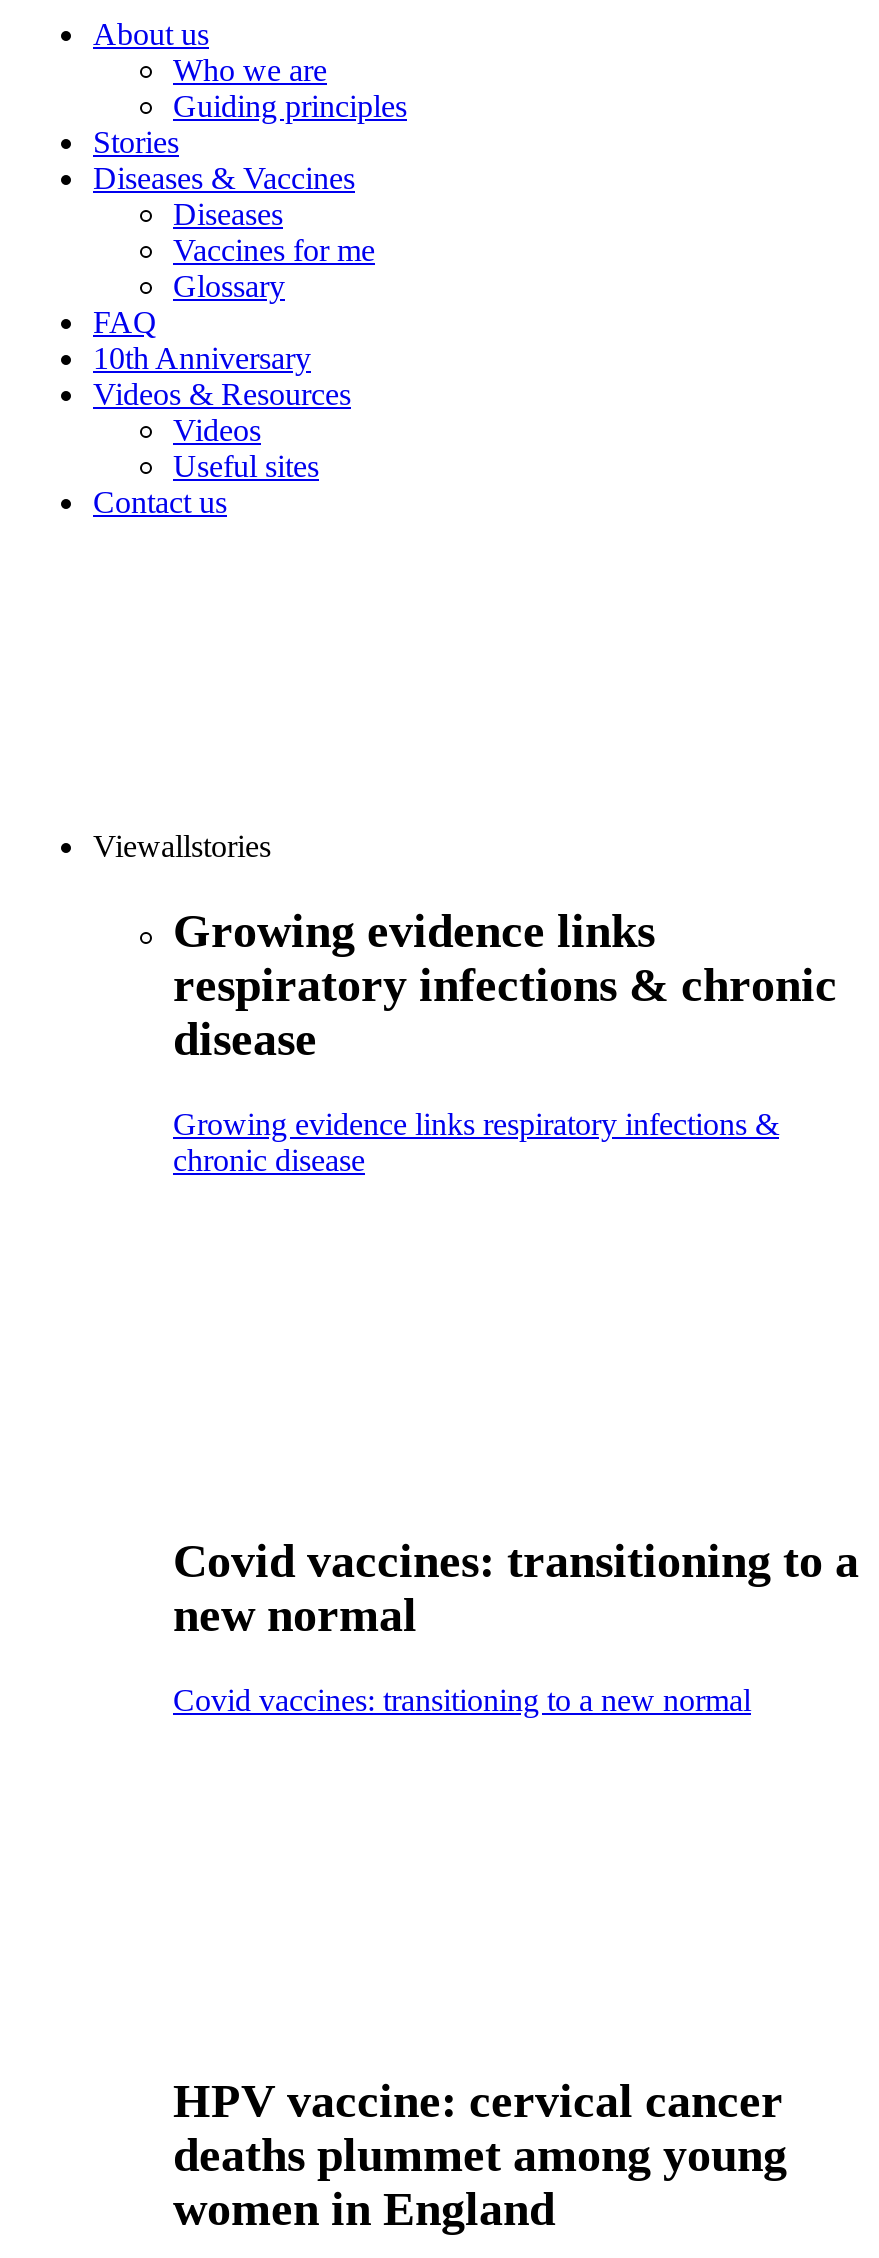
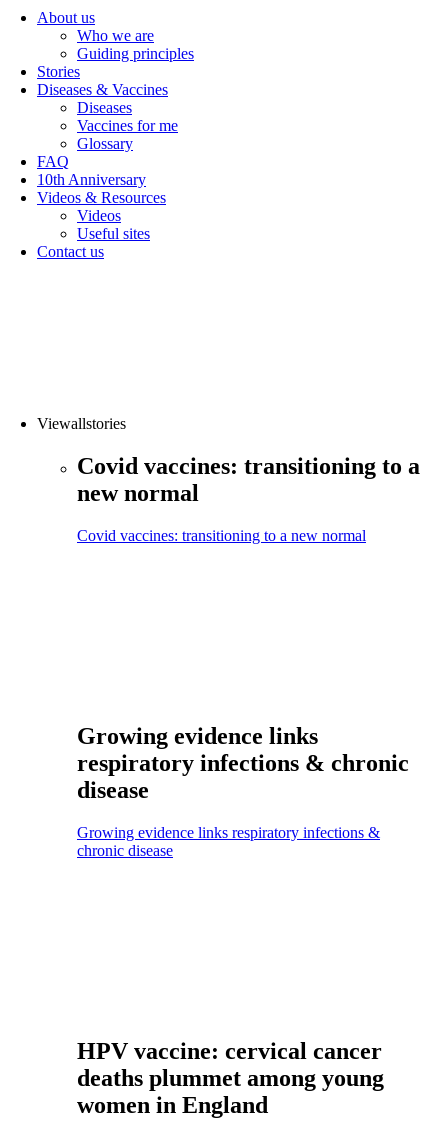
moved down: Growing evidence links | respiratory infections & chronic | disease | Growing evidence links respiratory infections & | chronic disease

moved up: Covid vaccines: transitioning to a | new normal | Covid vaccines: transitioning to a new normal
